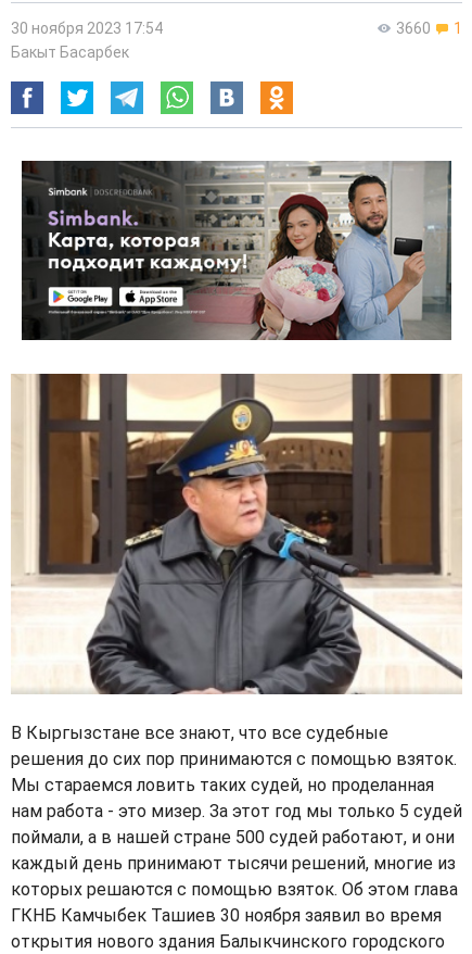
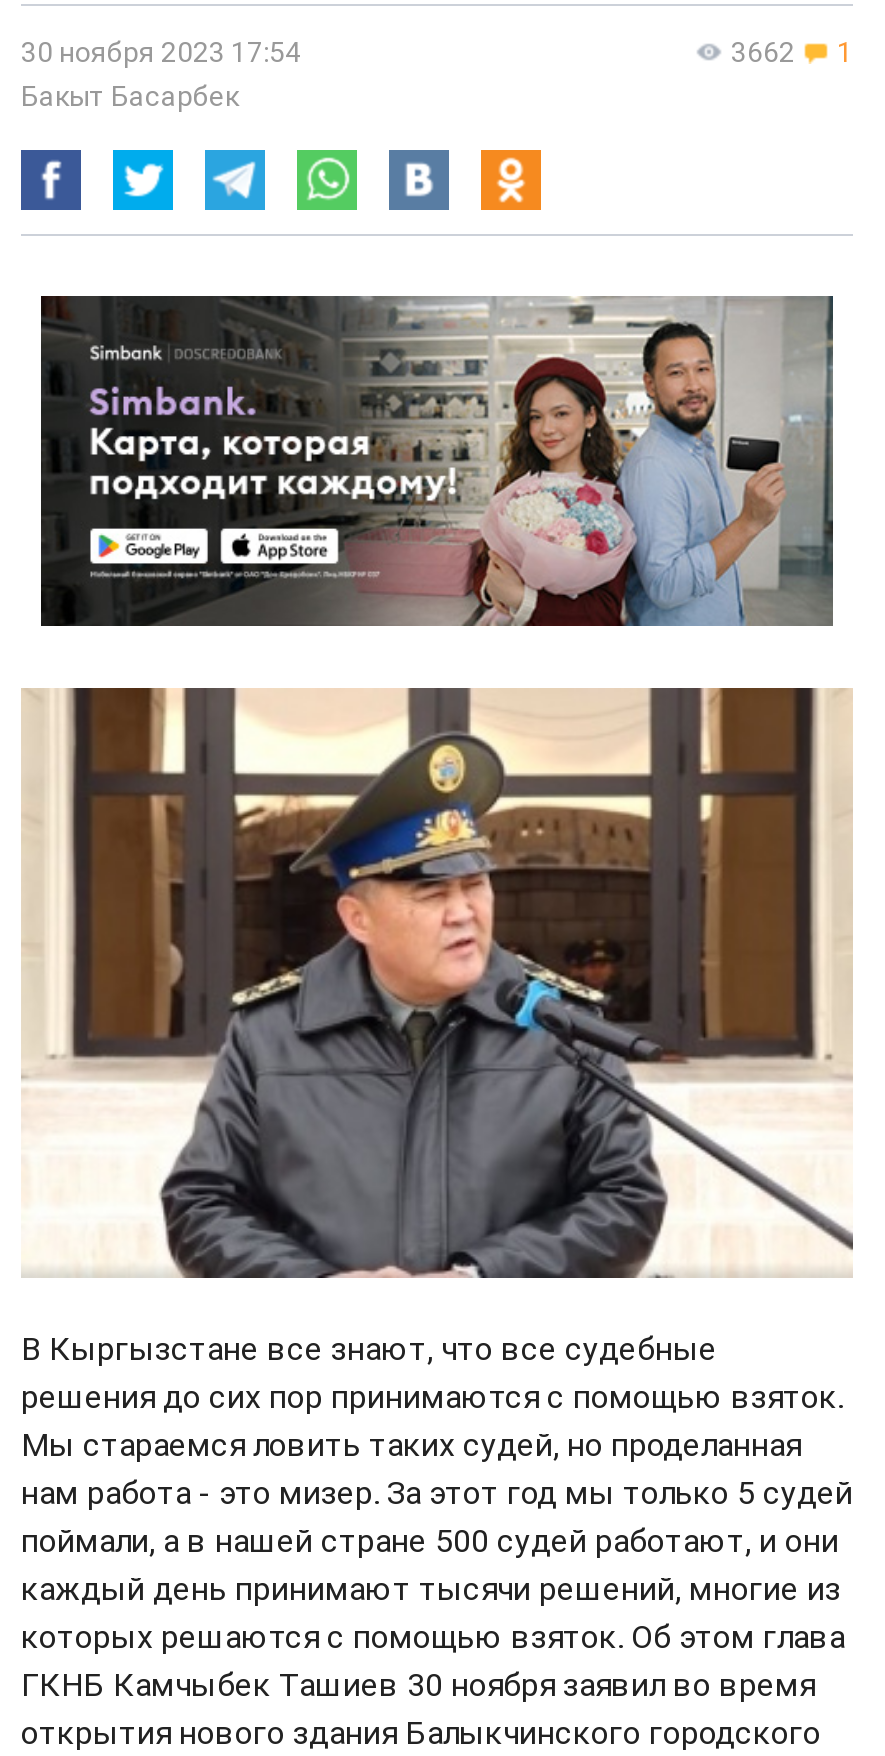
- 3660 1
+ 3662 1
